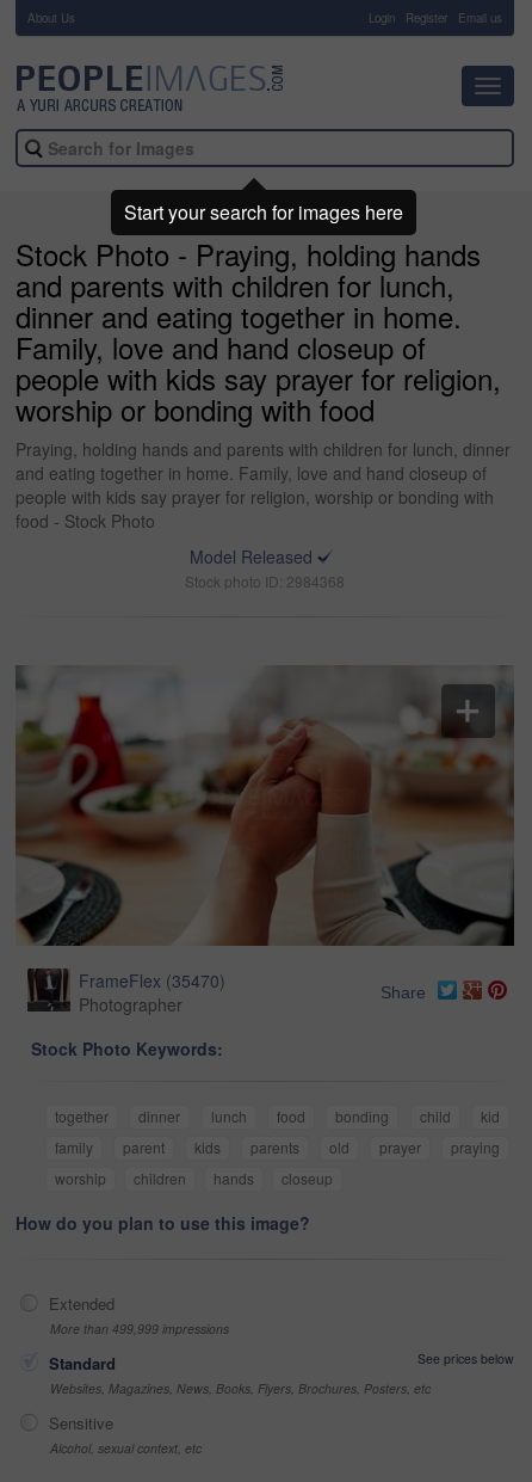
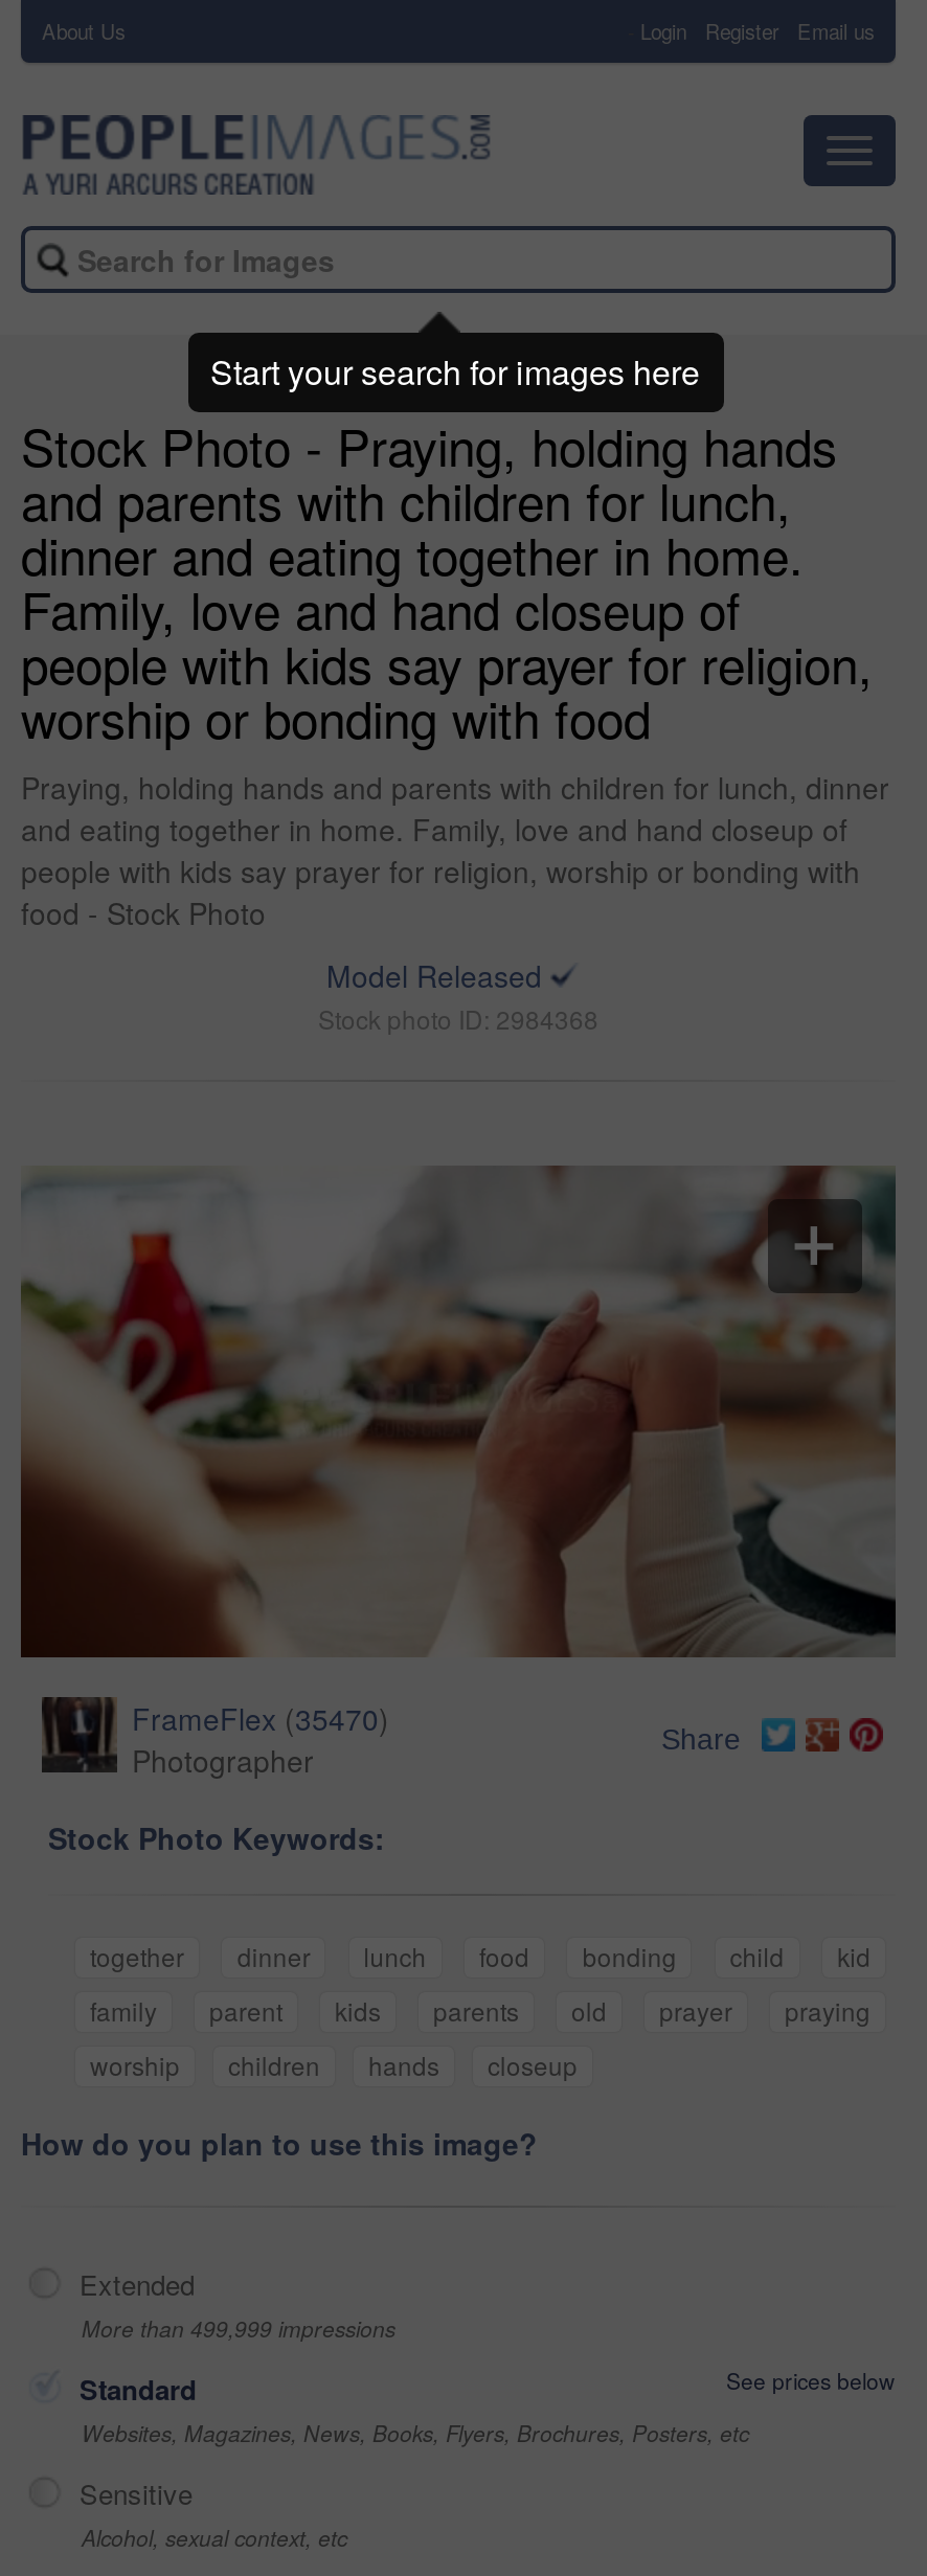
- [image]
+ [image]
